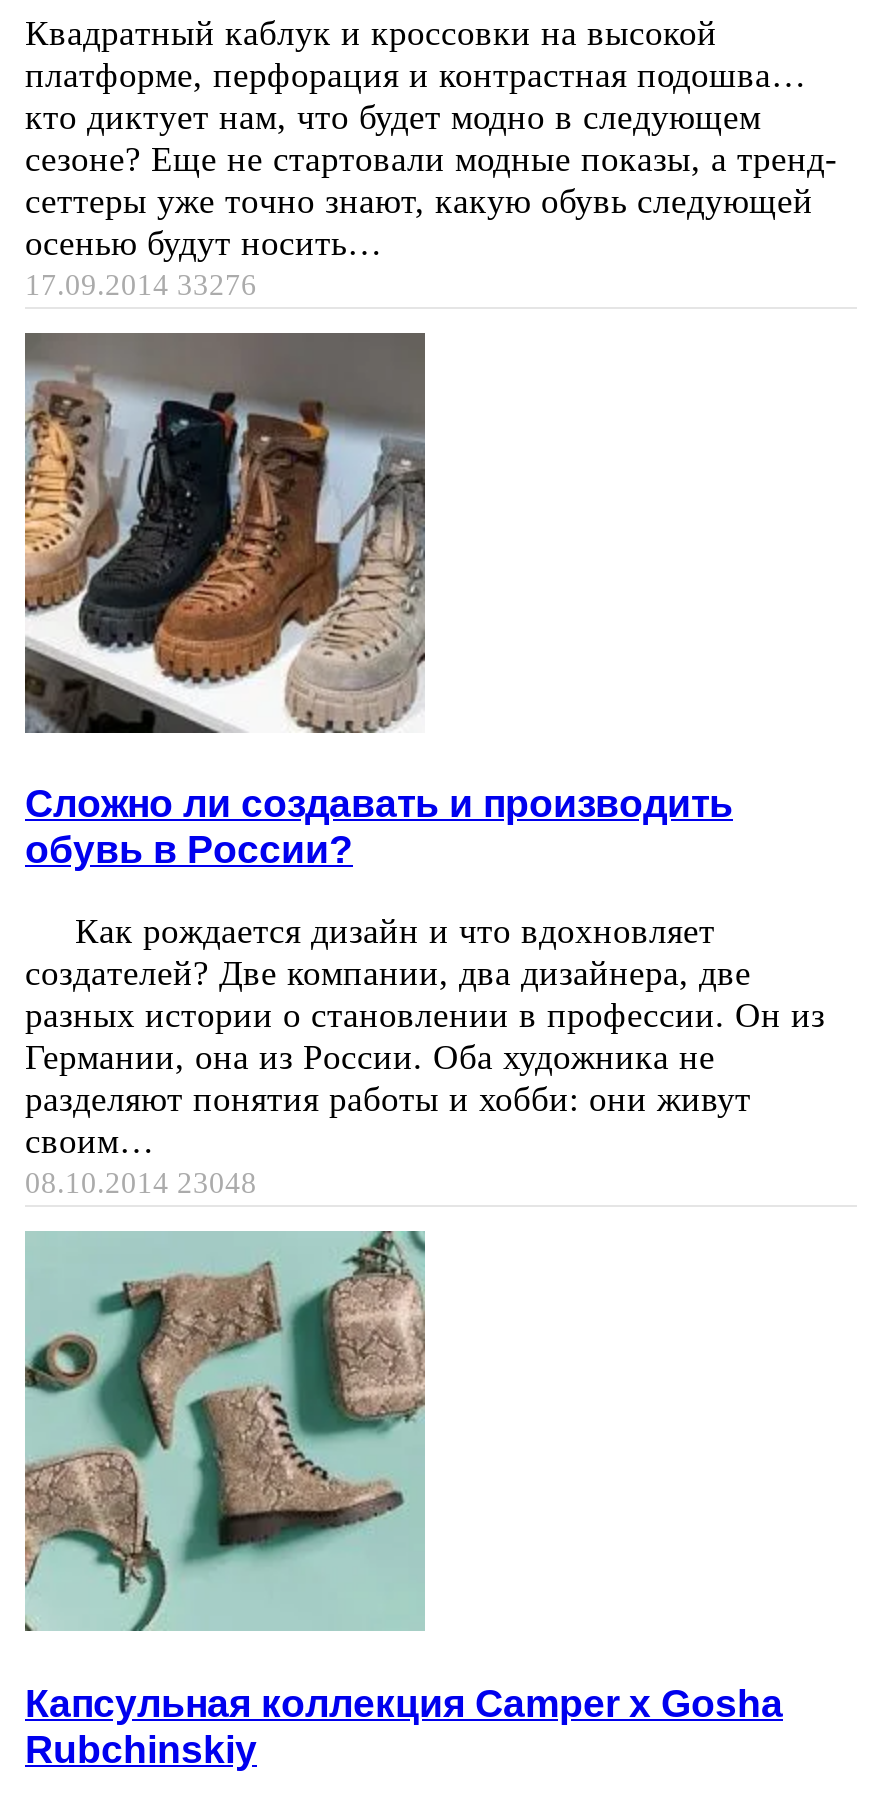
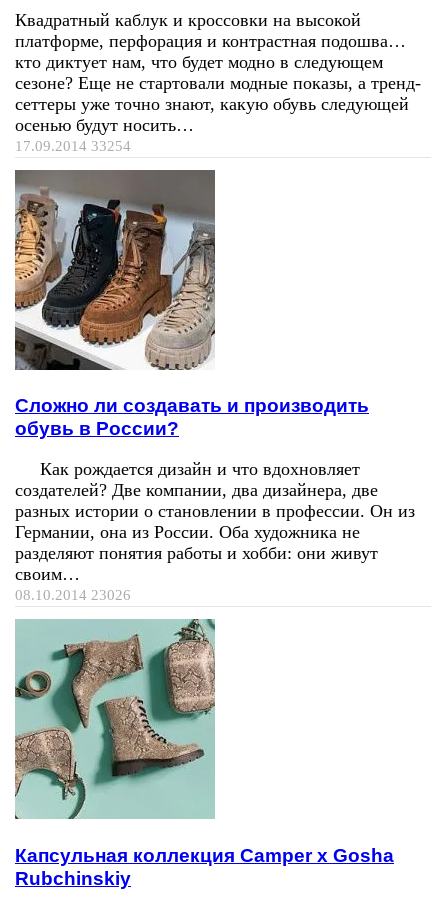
- 17.09.2014 33276
+ 17.09.2014 33254

- 08.10.2014 23048
+ 08.10.2014 23026
